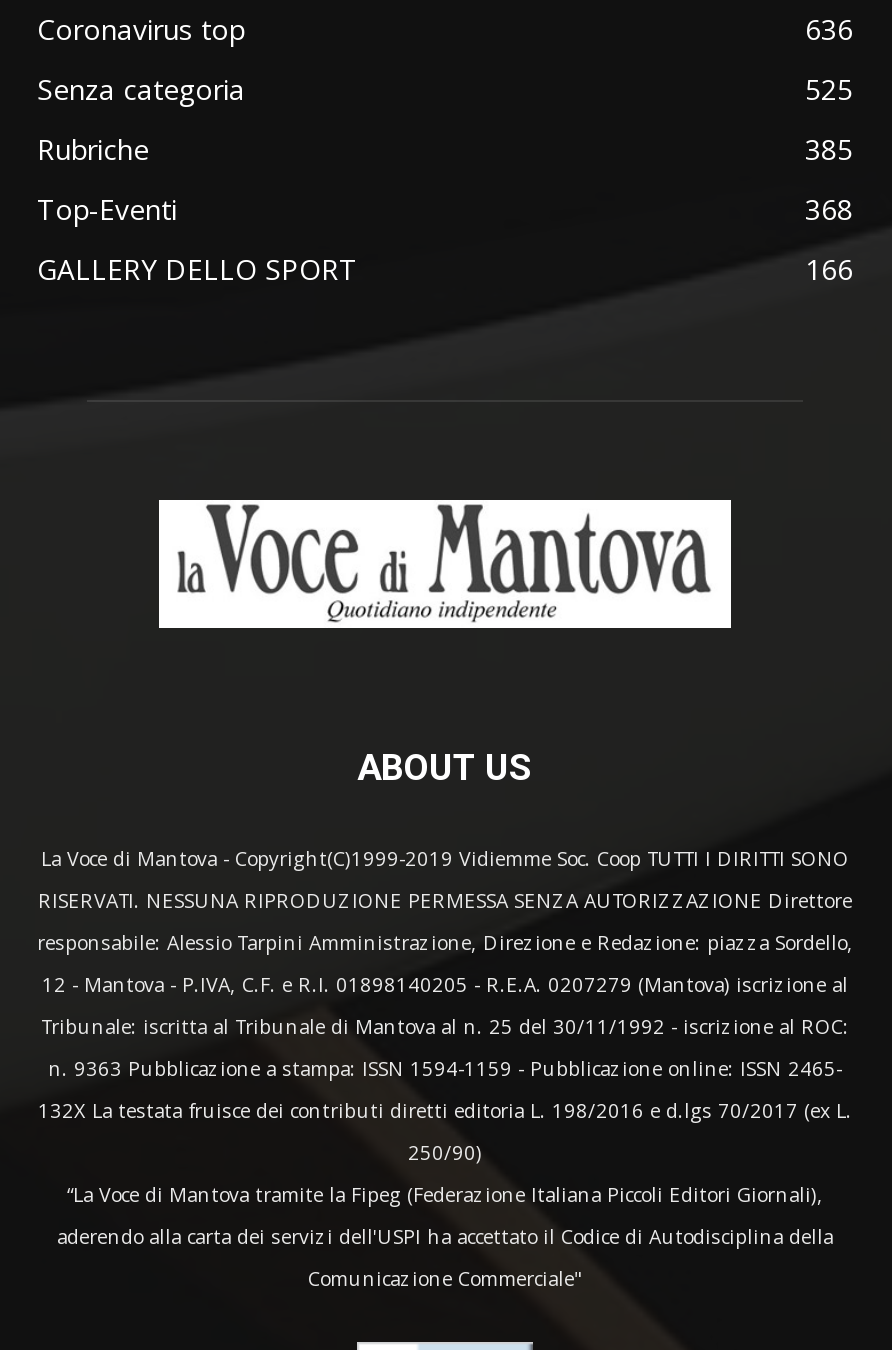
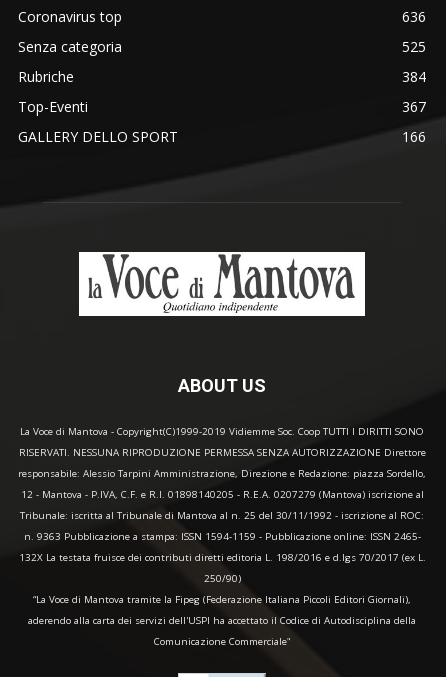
- 385
+ 384

- 368
+ 367
